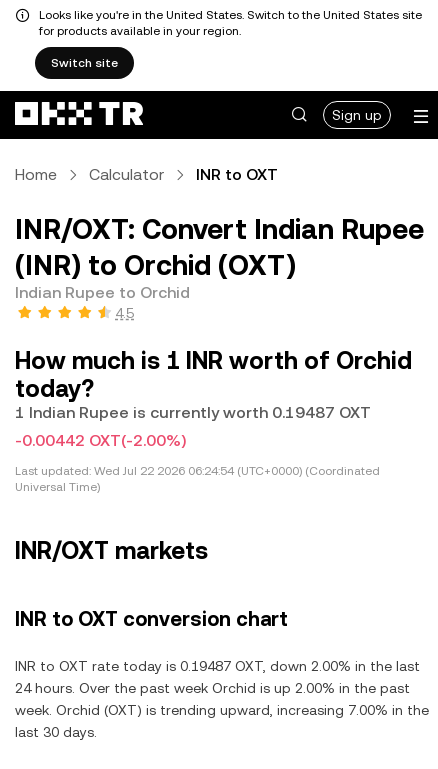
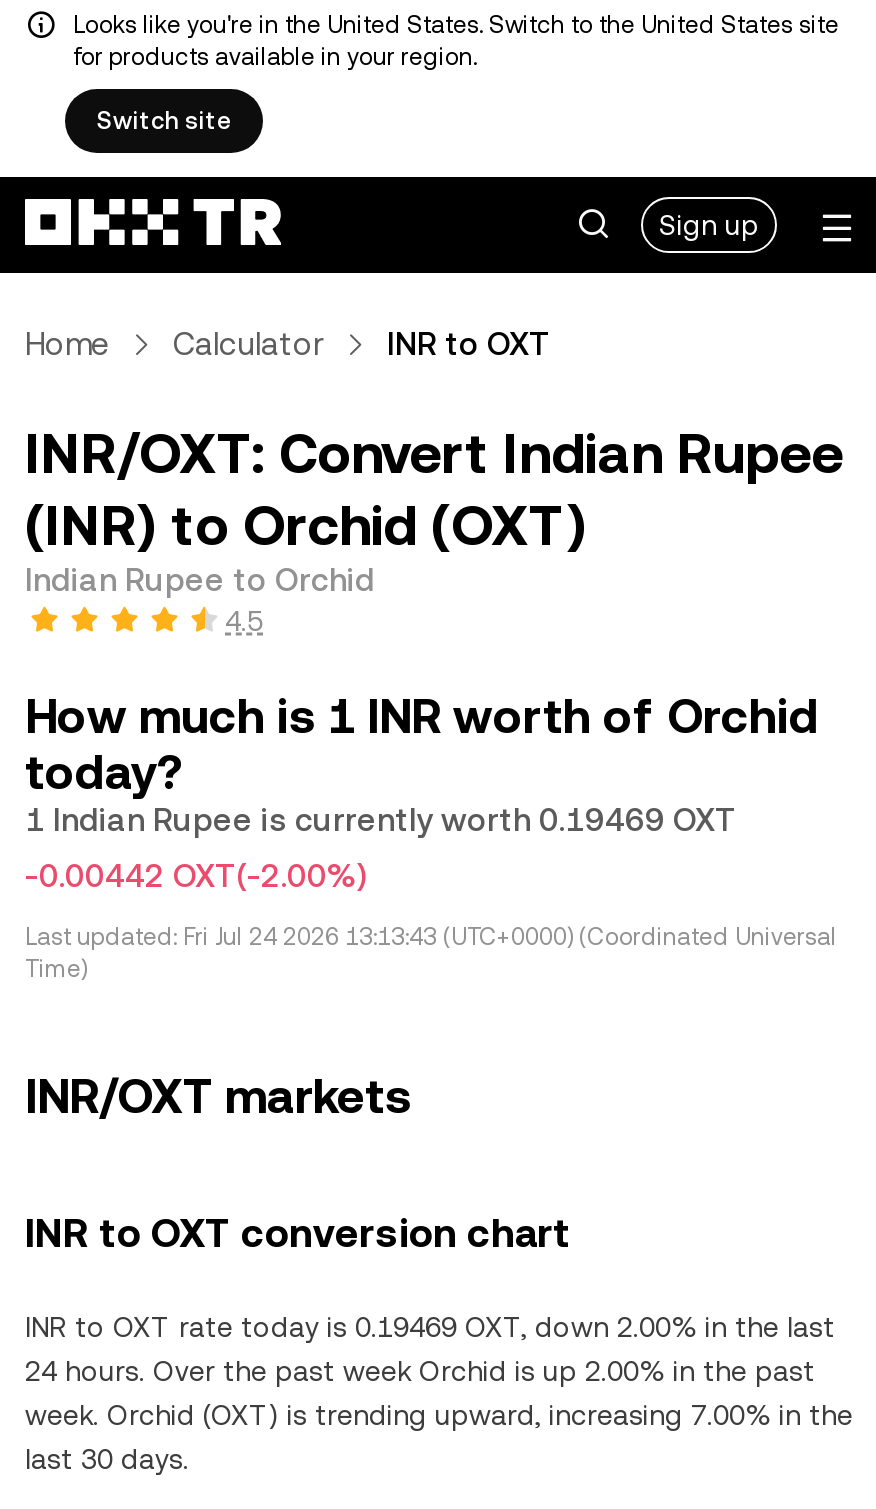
- 1 Indian Rupee is currently worth 0.19487 OXT
+ 1 Indian Rupee is currently worth 0.19469 OXT

- Last updated: Wed Jul 22 2026 06:24:54 (UTC+0000) (Coordinated
- Universal Time)
+ Last updated: Fri Jul 24 2026 13:13:43 (UTC+0000) (Coordinated Universal
+ Time)

- INR to OXT rate today is 0.19487 OXT, down 2.00% in the last
+ INR to OXT rate today is 0.19469 OXT, down 2.00% in the last
